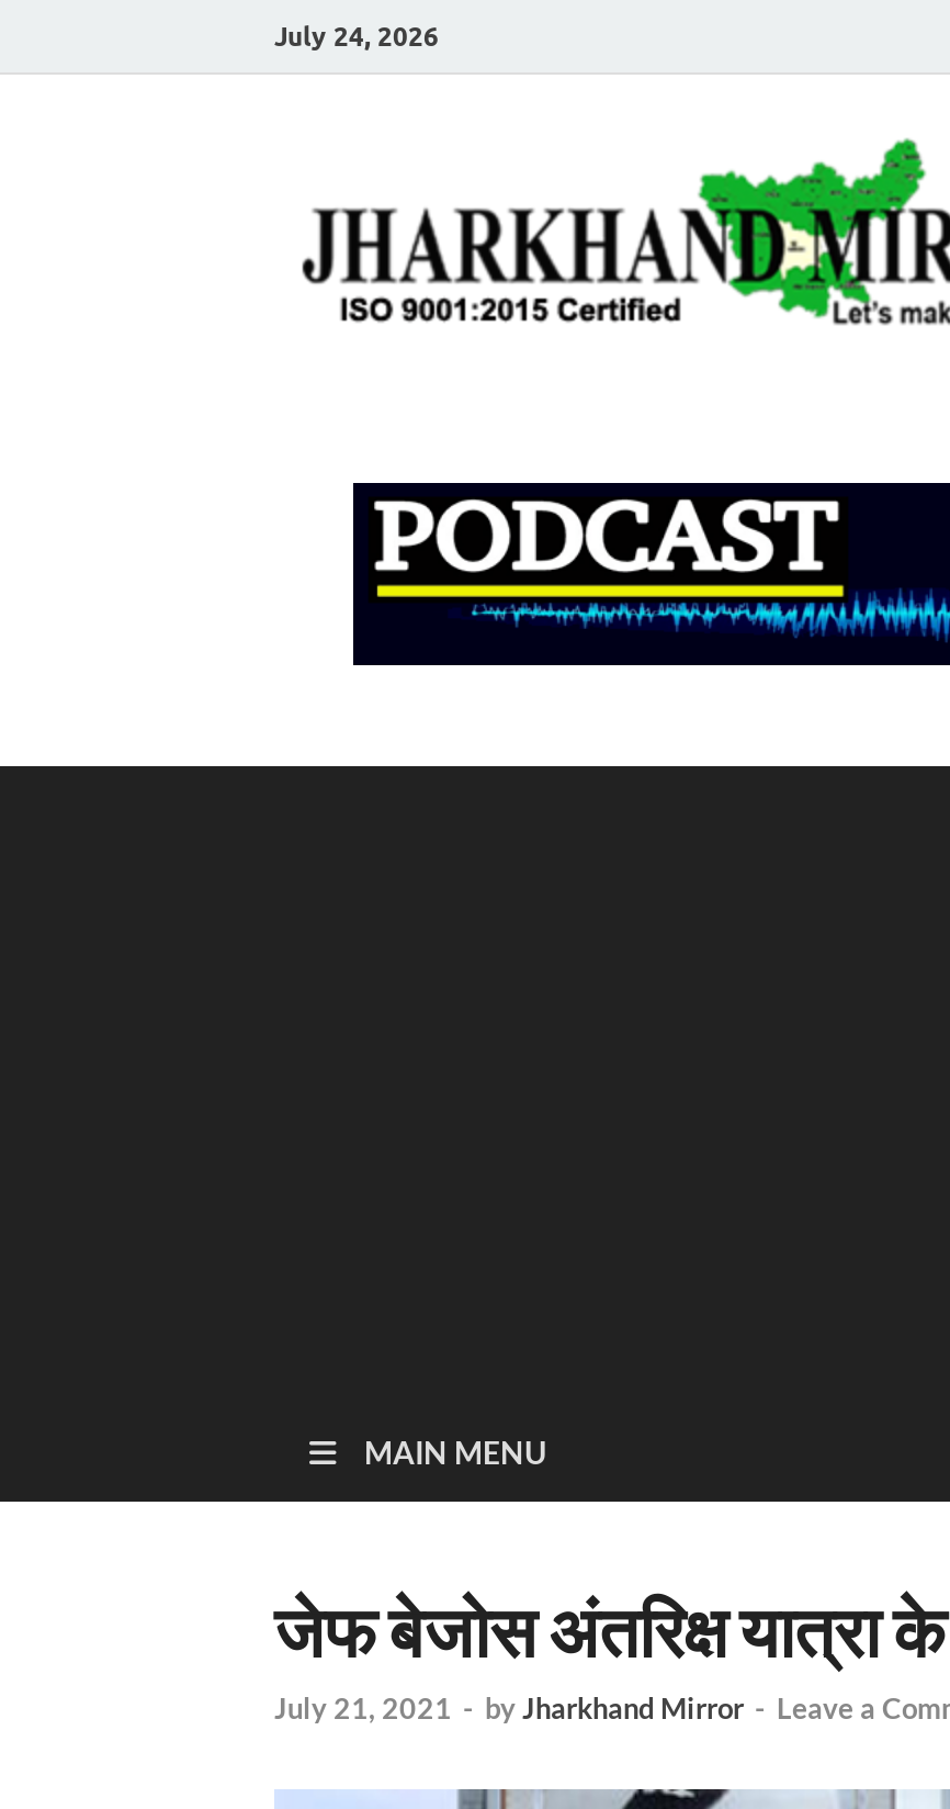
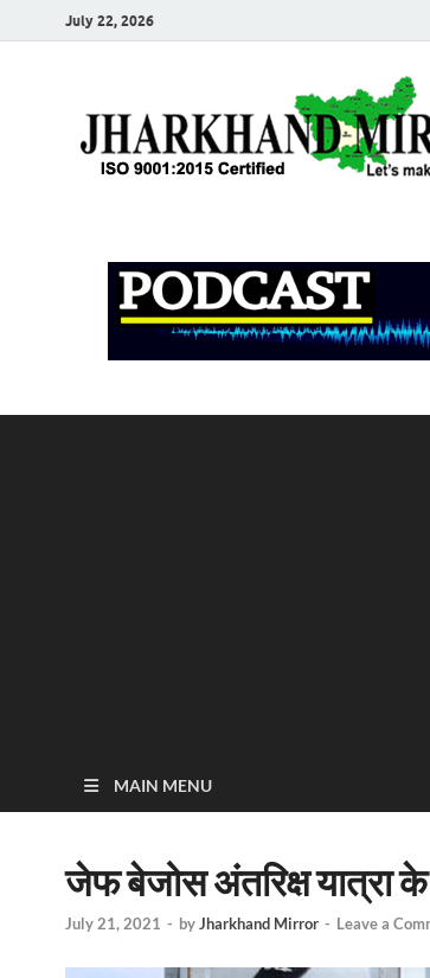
- July 24, 2026
+ July 22, 2026
